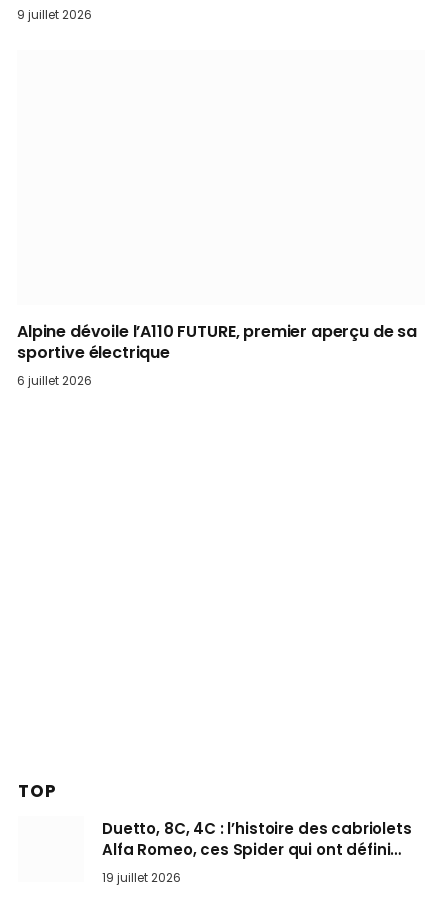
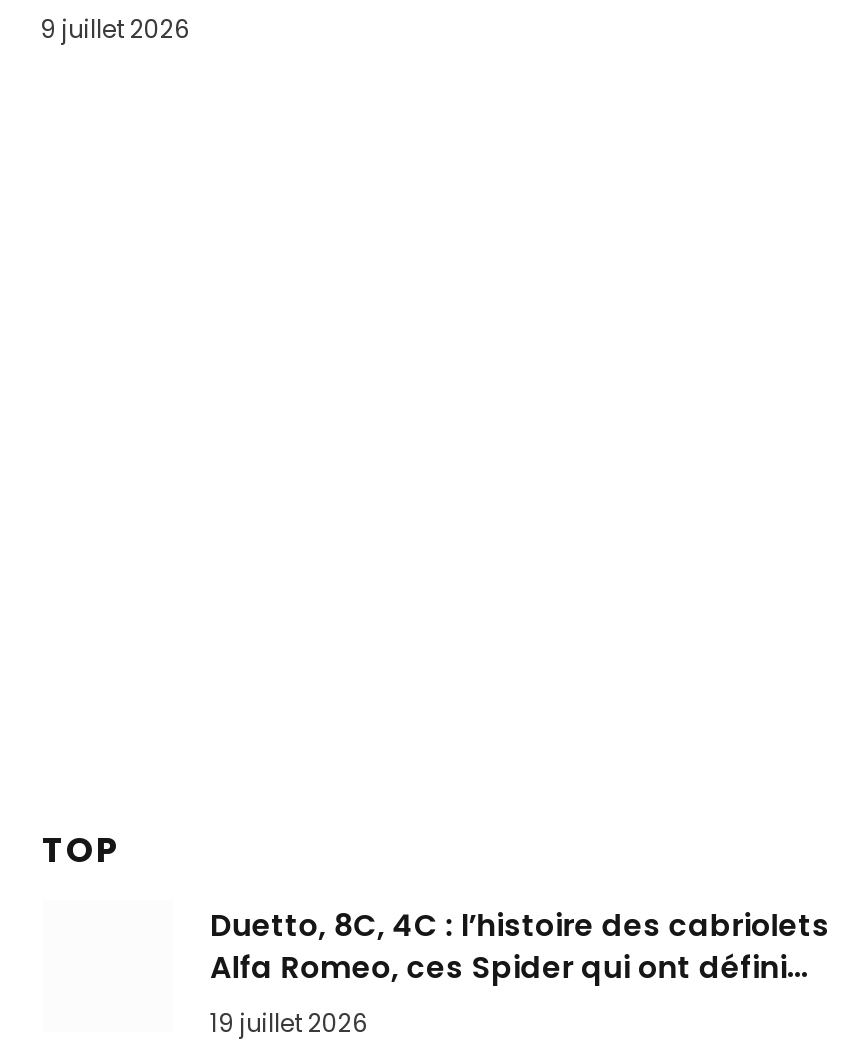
- Alpine dévoile l’A110 FUTURE, premier aperçu de sa
- sportive électrique
- 6 juillet 2026
